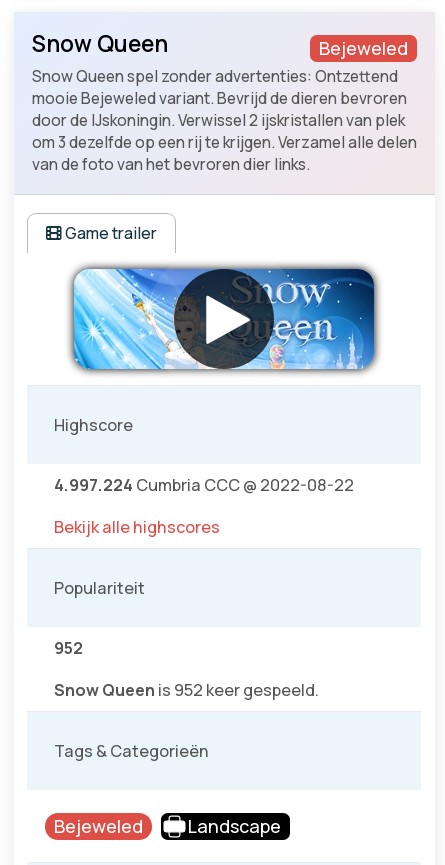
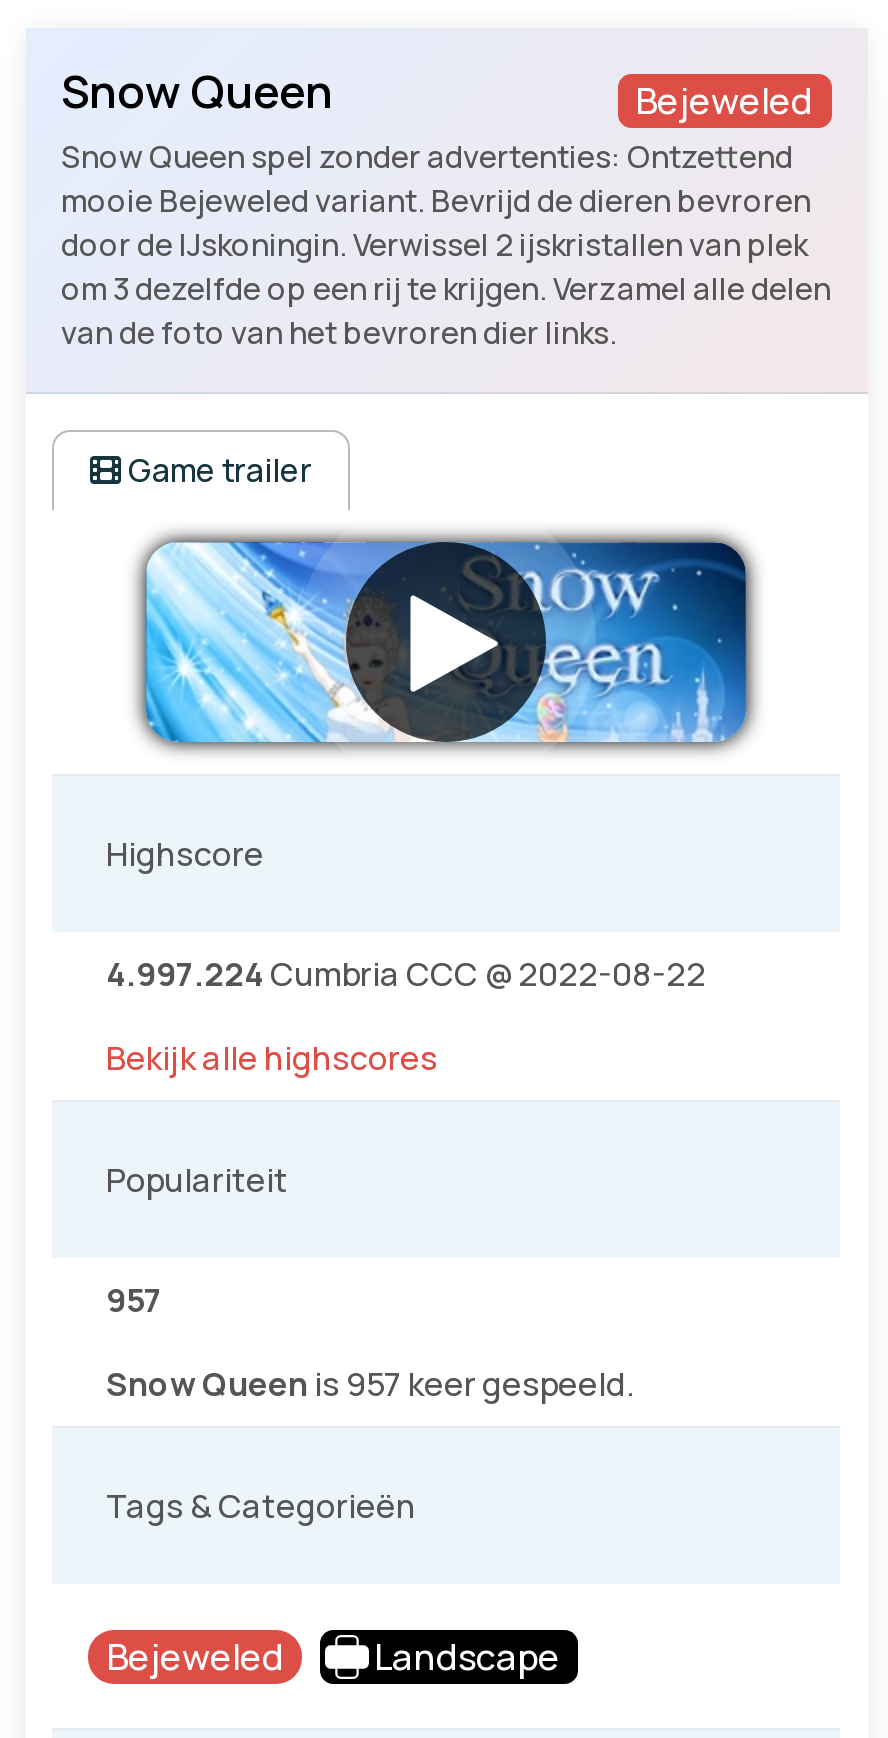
- 952
+ 957

- Snow Queen is 952 keer gespeeld.
+ Snow Queen is 957 keer gespeeld.
